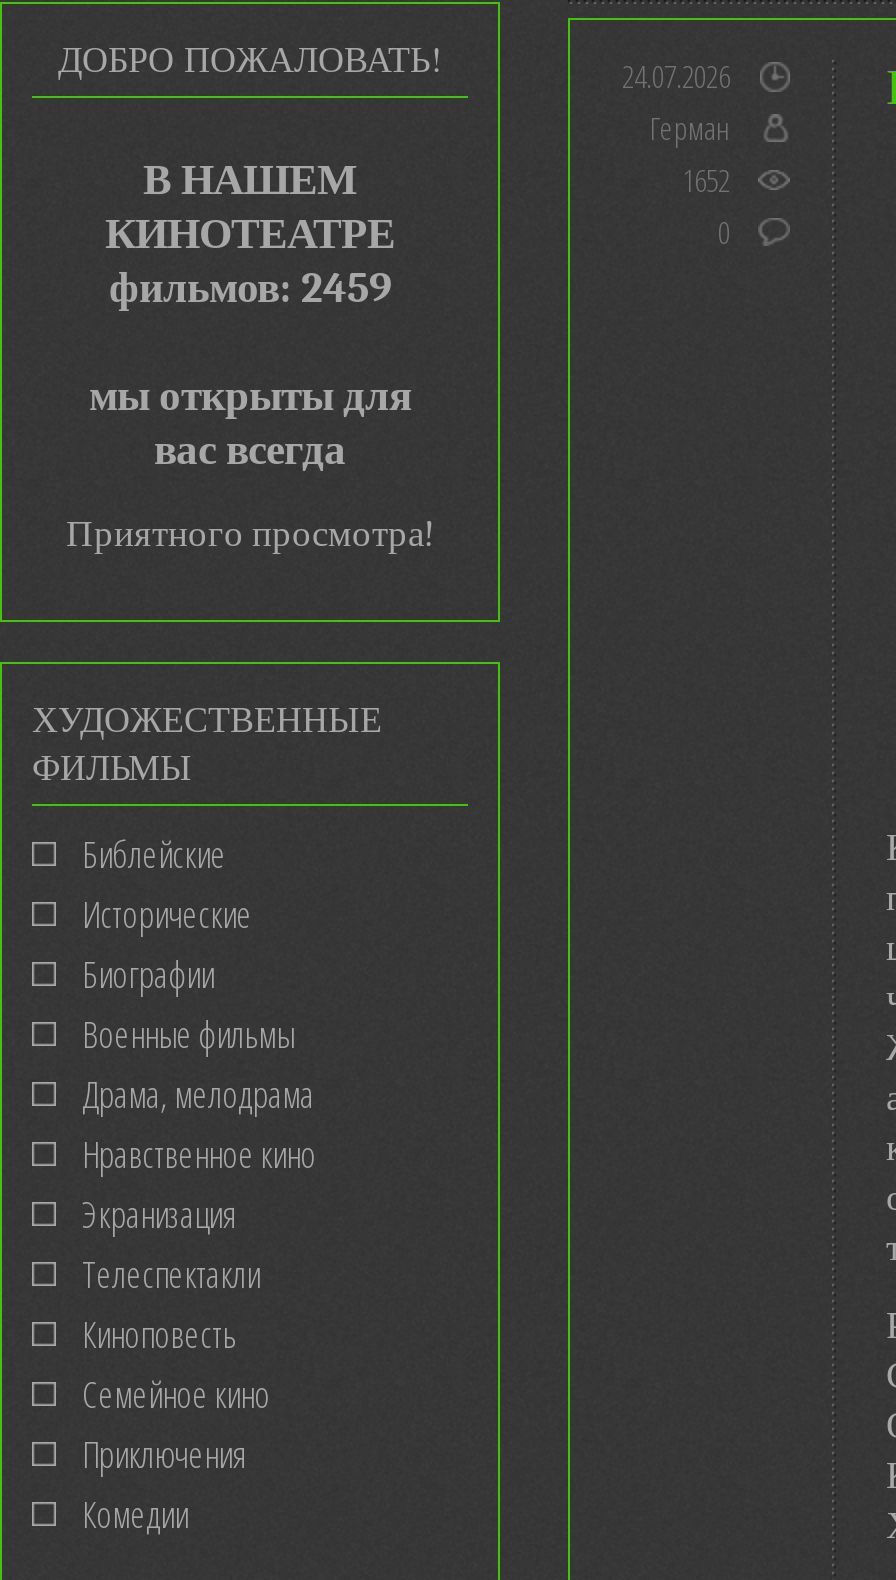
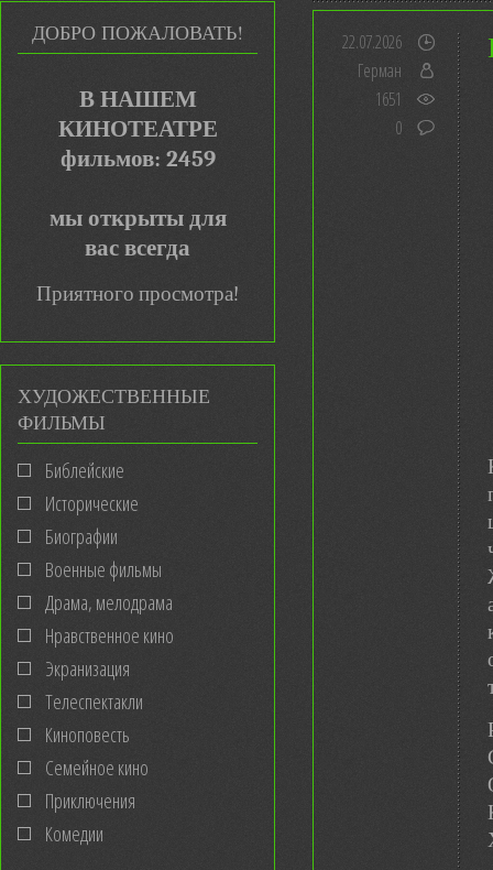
- 24.07.2026
+ 22.07.2026

- 1652
+ 1651
